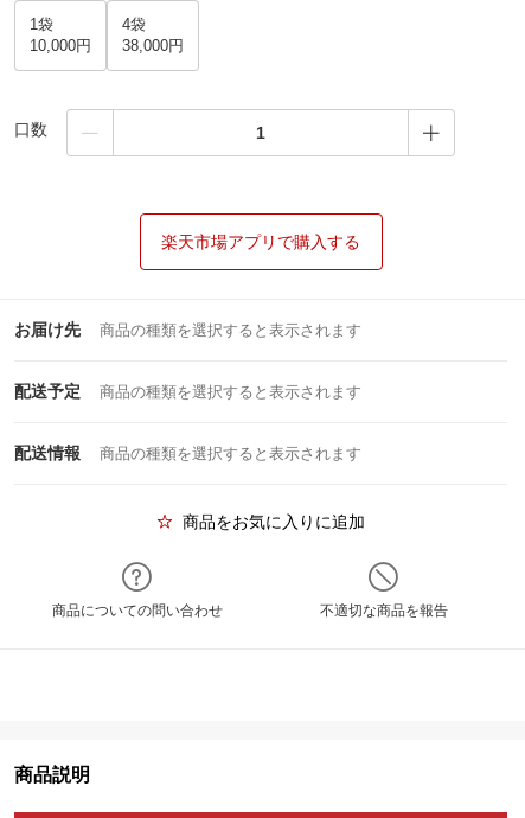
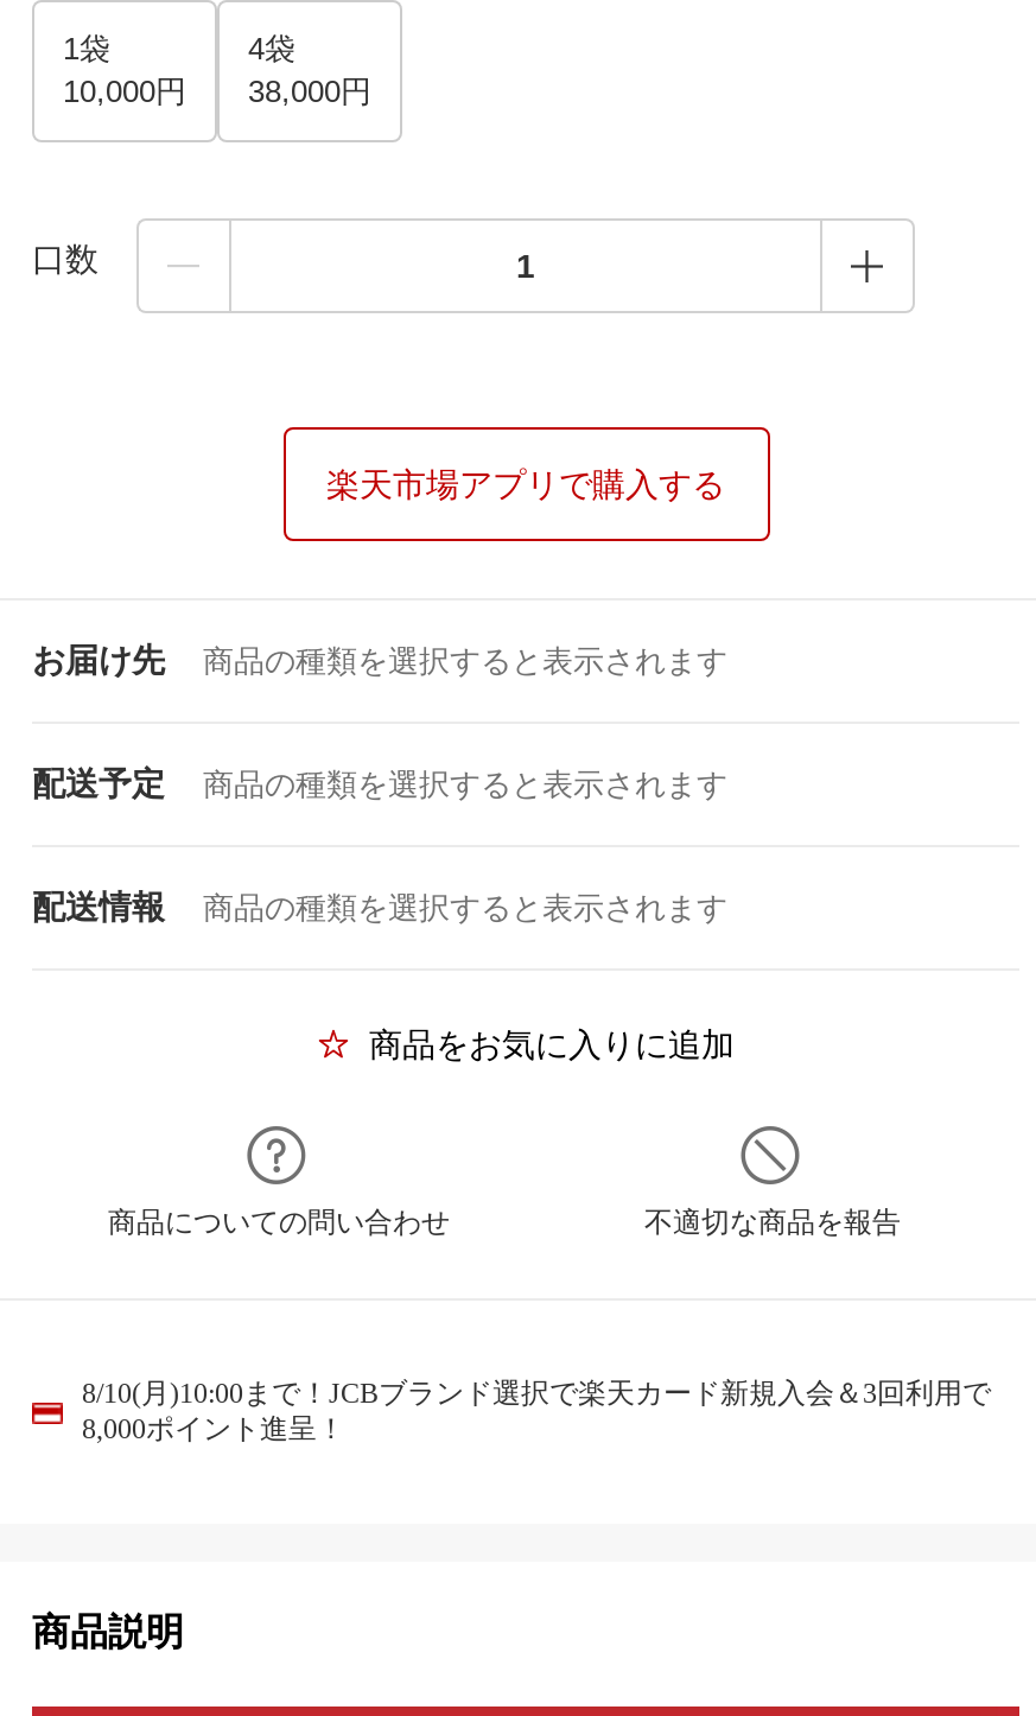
+ 8/10(月)10:00まで！JCBブランド選択で楽天カード新規入会＆3回利用で
+ 8,000ポイント進呈！
